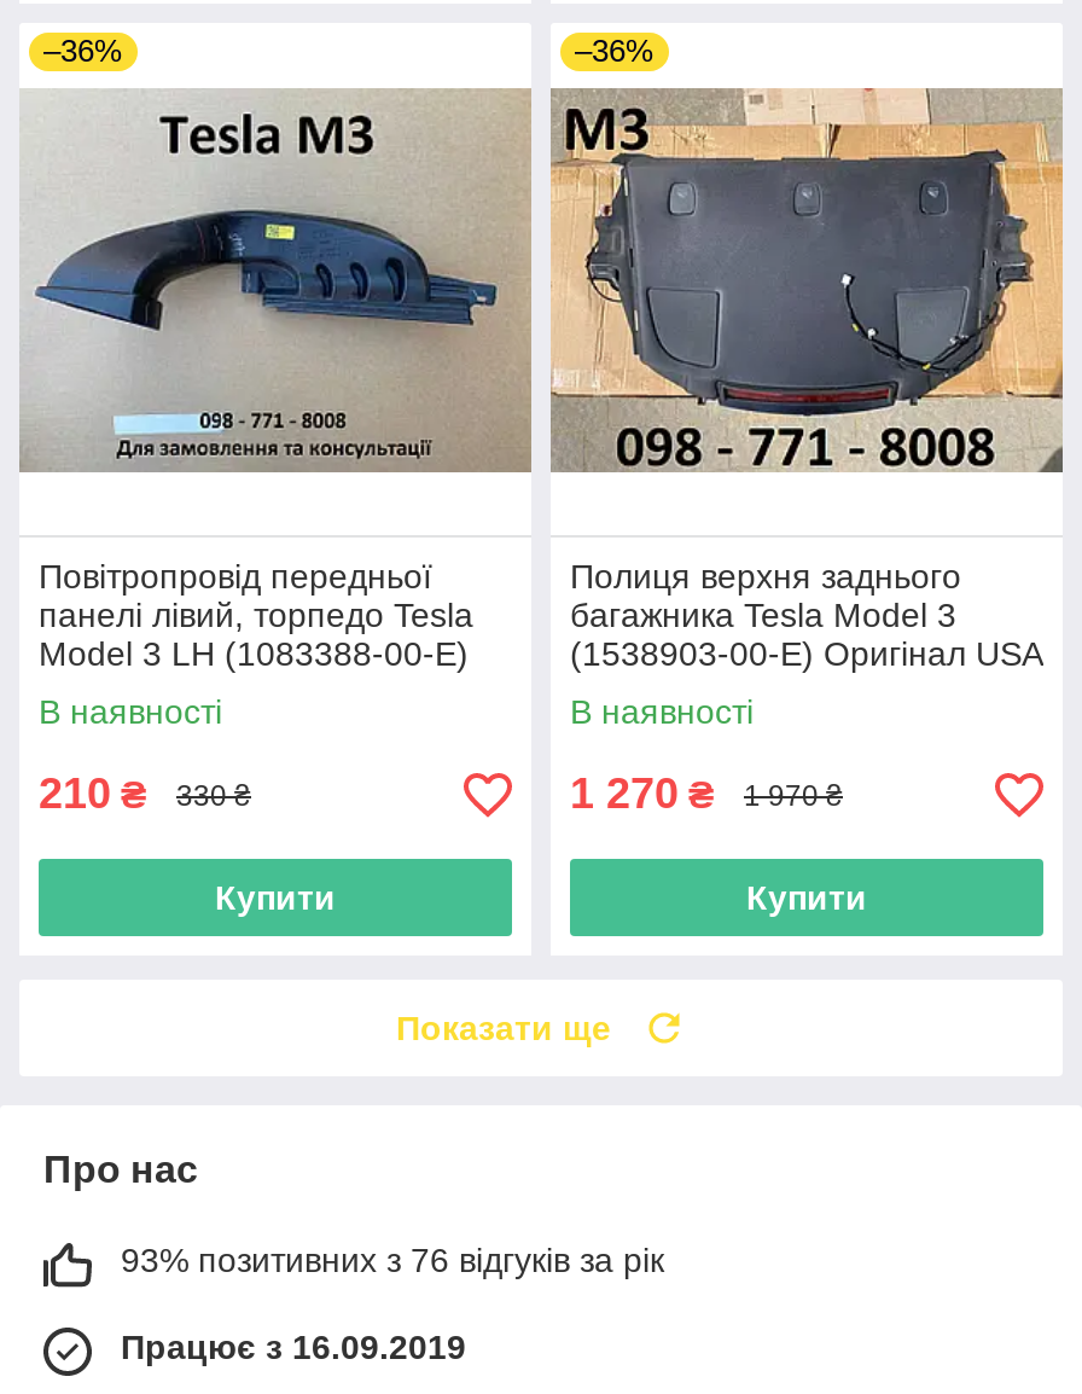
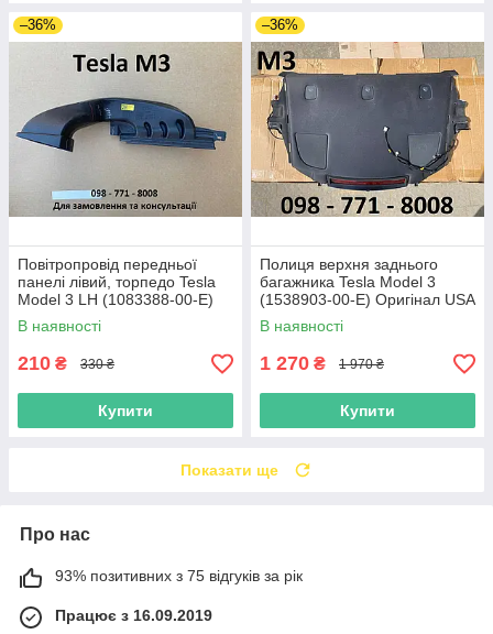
- 93% позитивних з 76 відгуків за рік
+ 93% позитивних з 75 відгуків за рік
